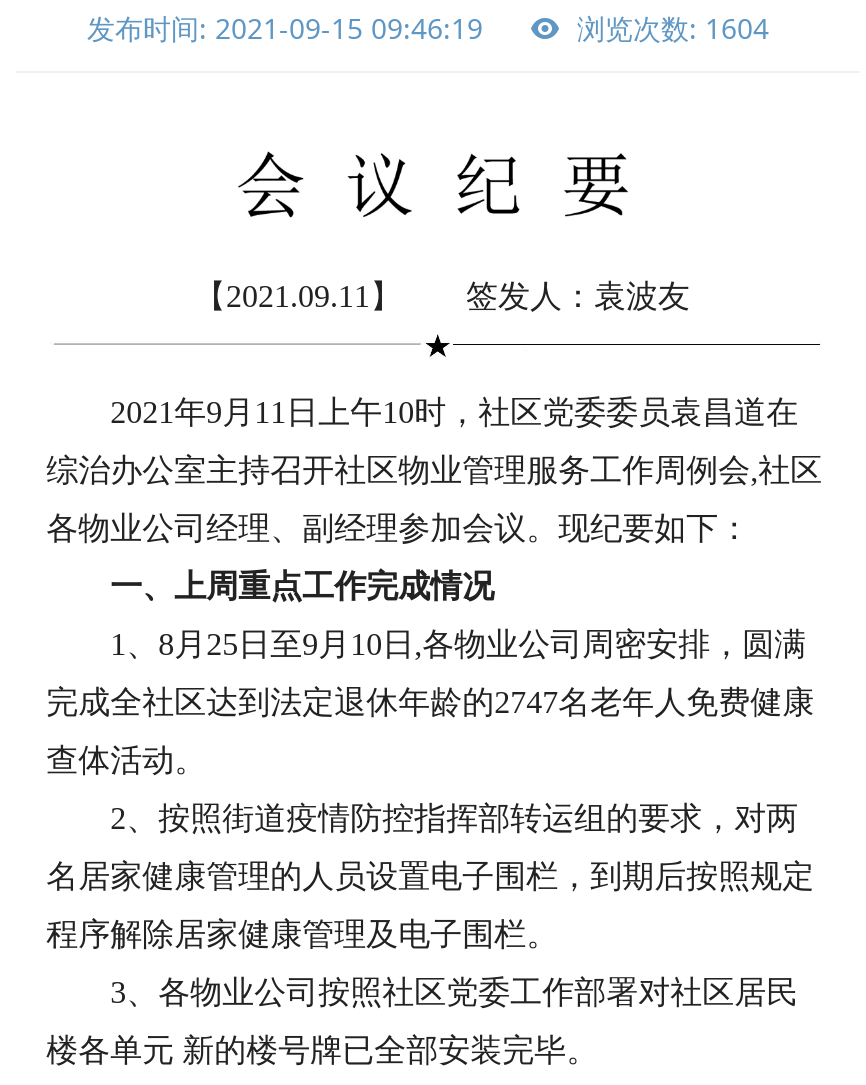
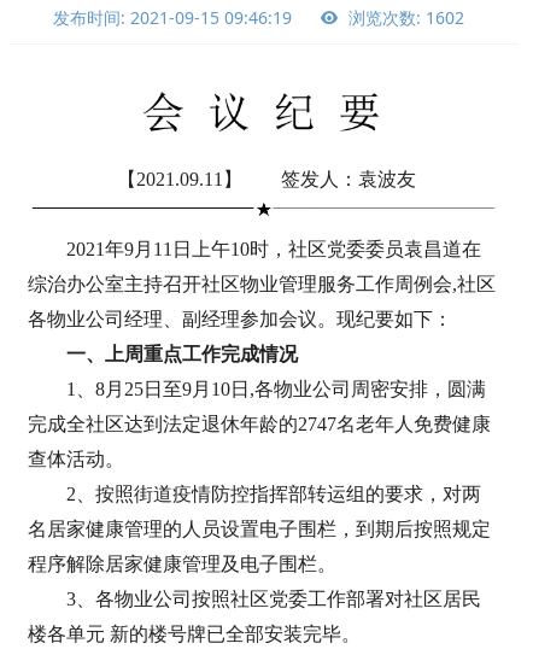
- 浏览次数: 1604
+ 浏览次数: 1602
